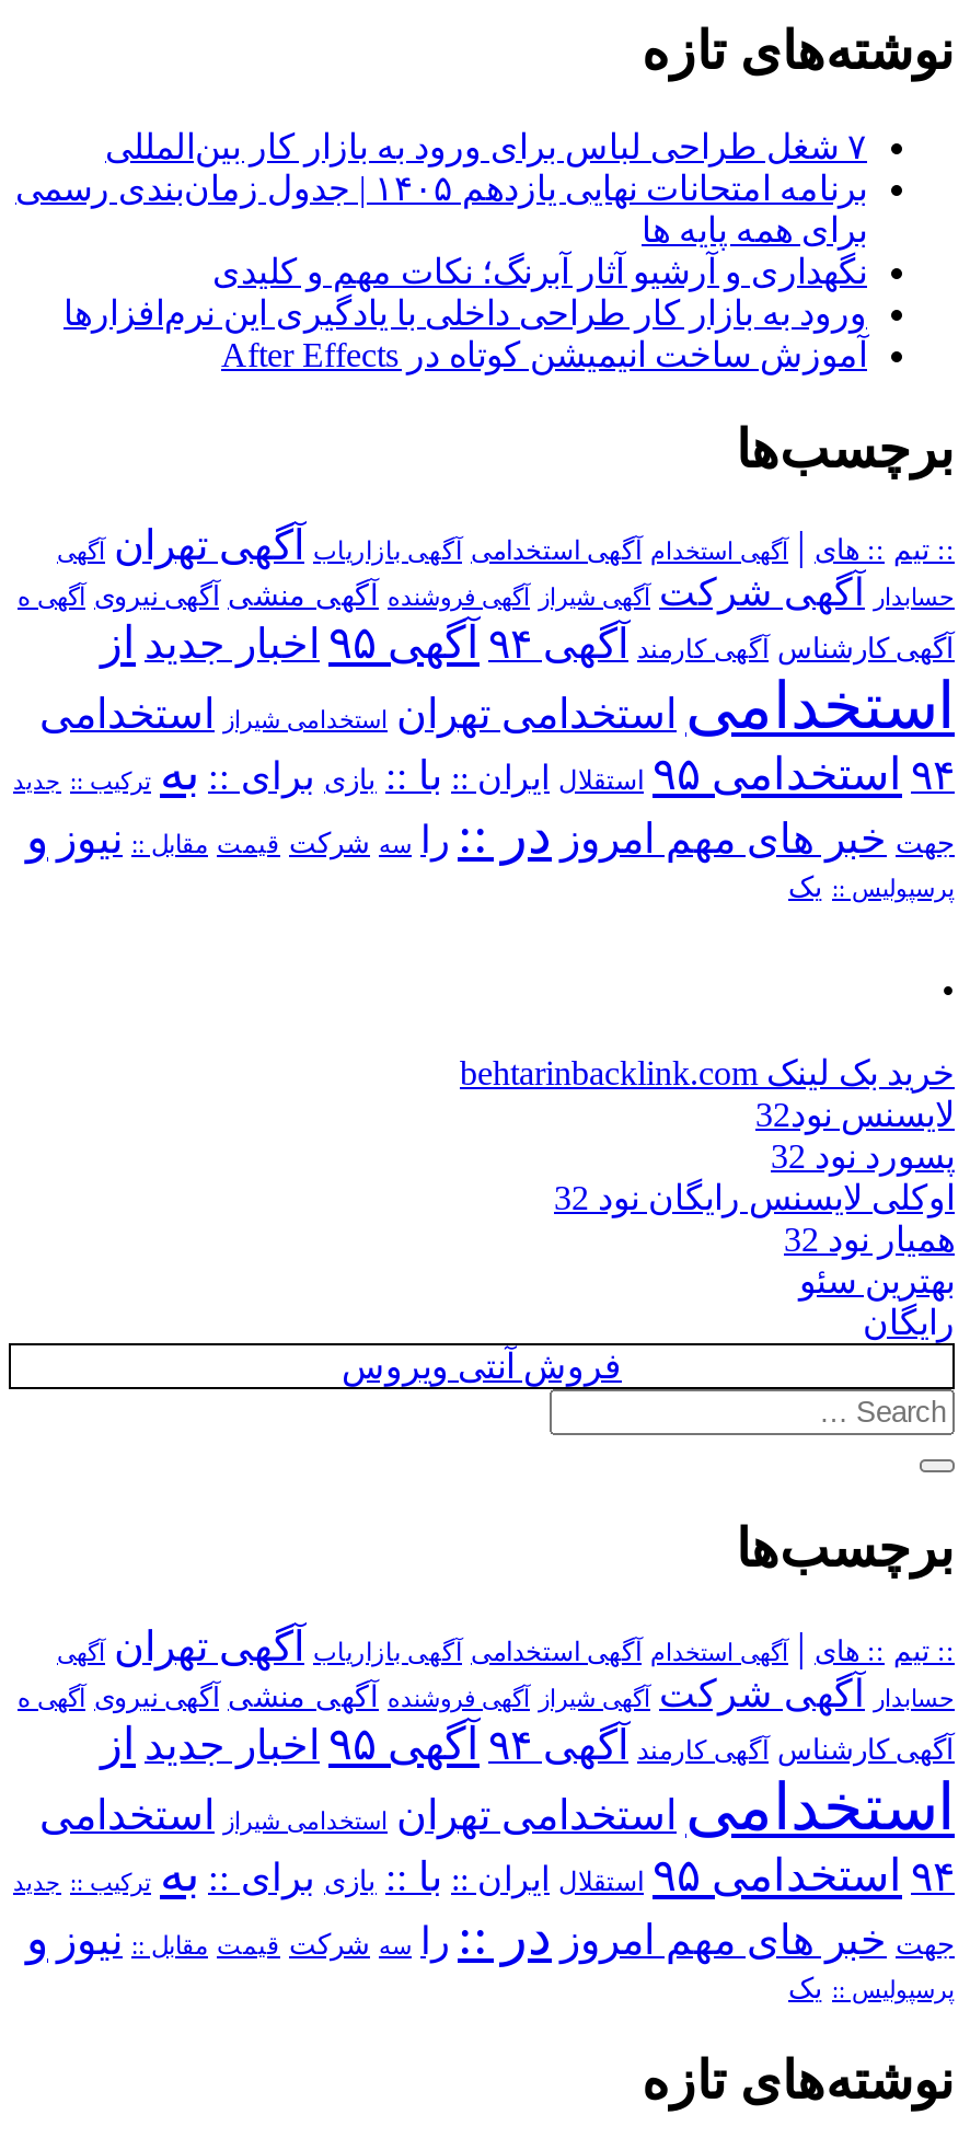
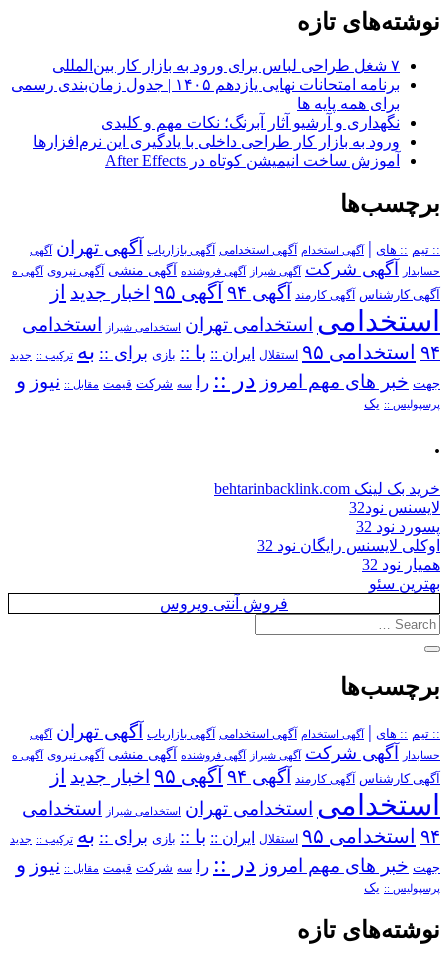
- رایگان
